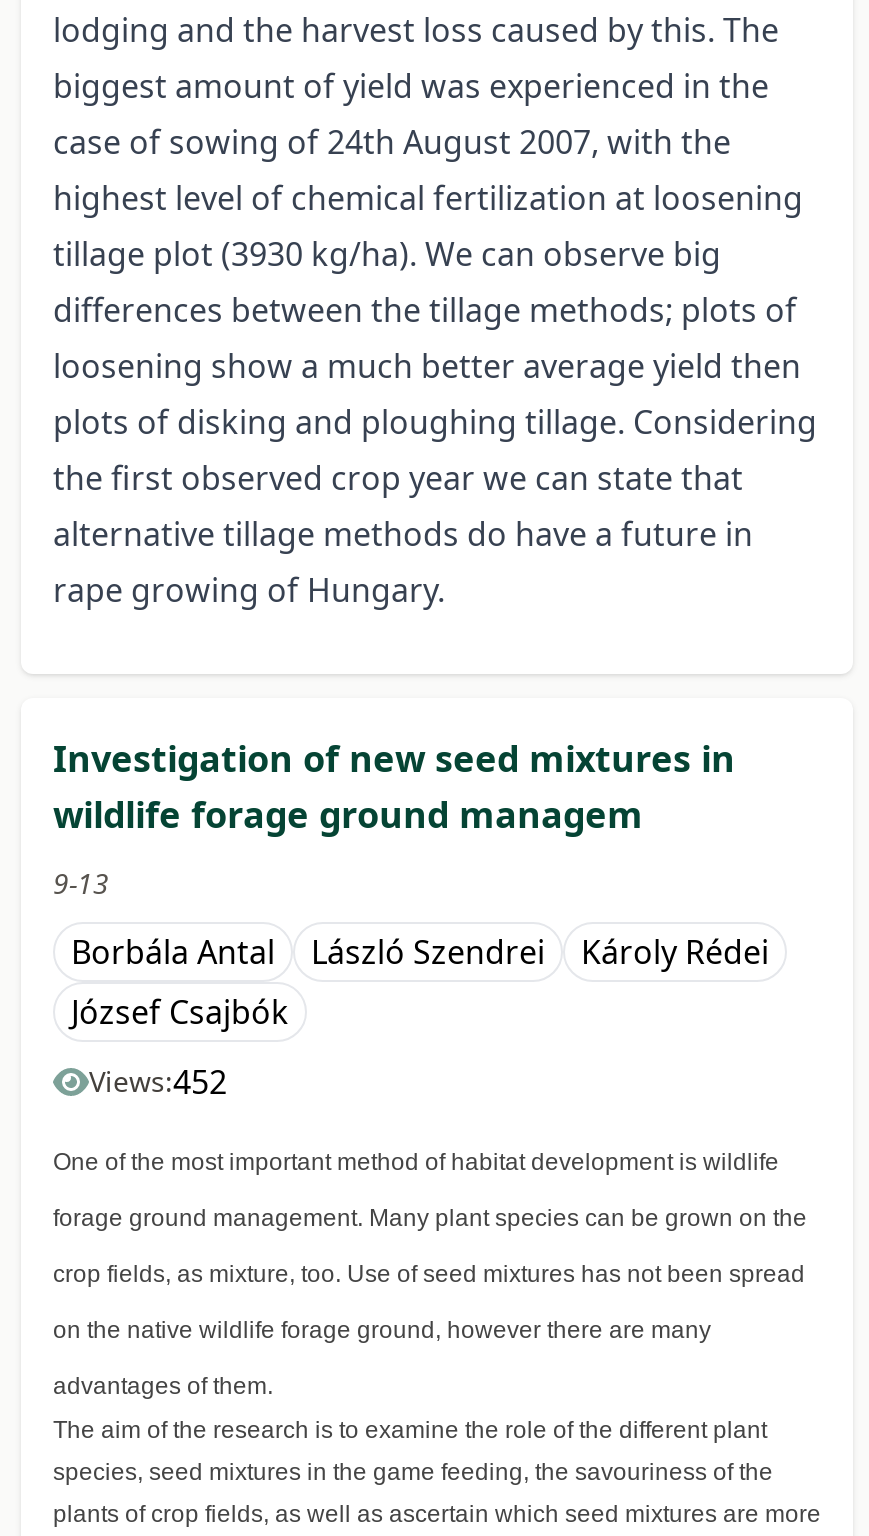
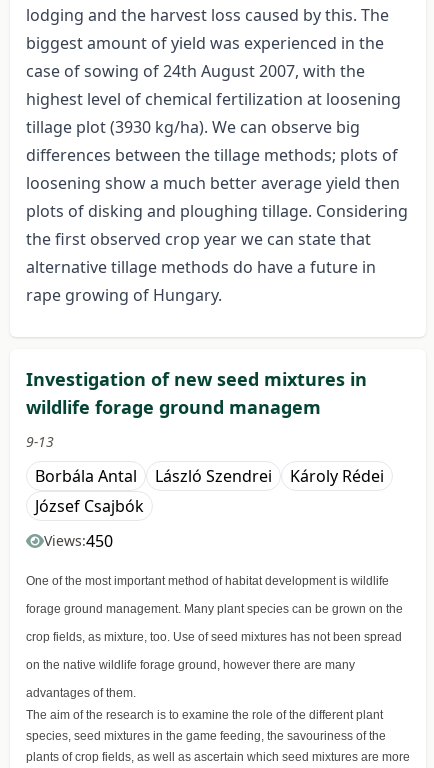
- Views:452
+ Views:450
